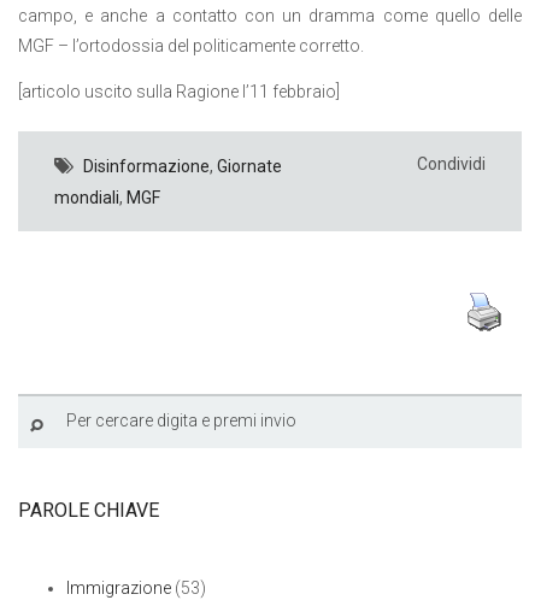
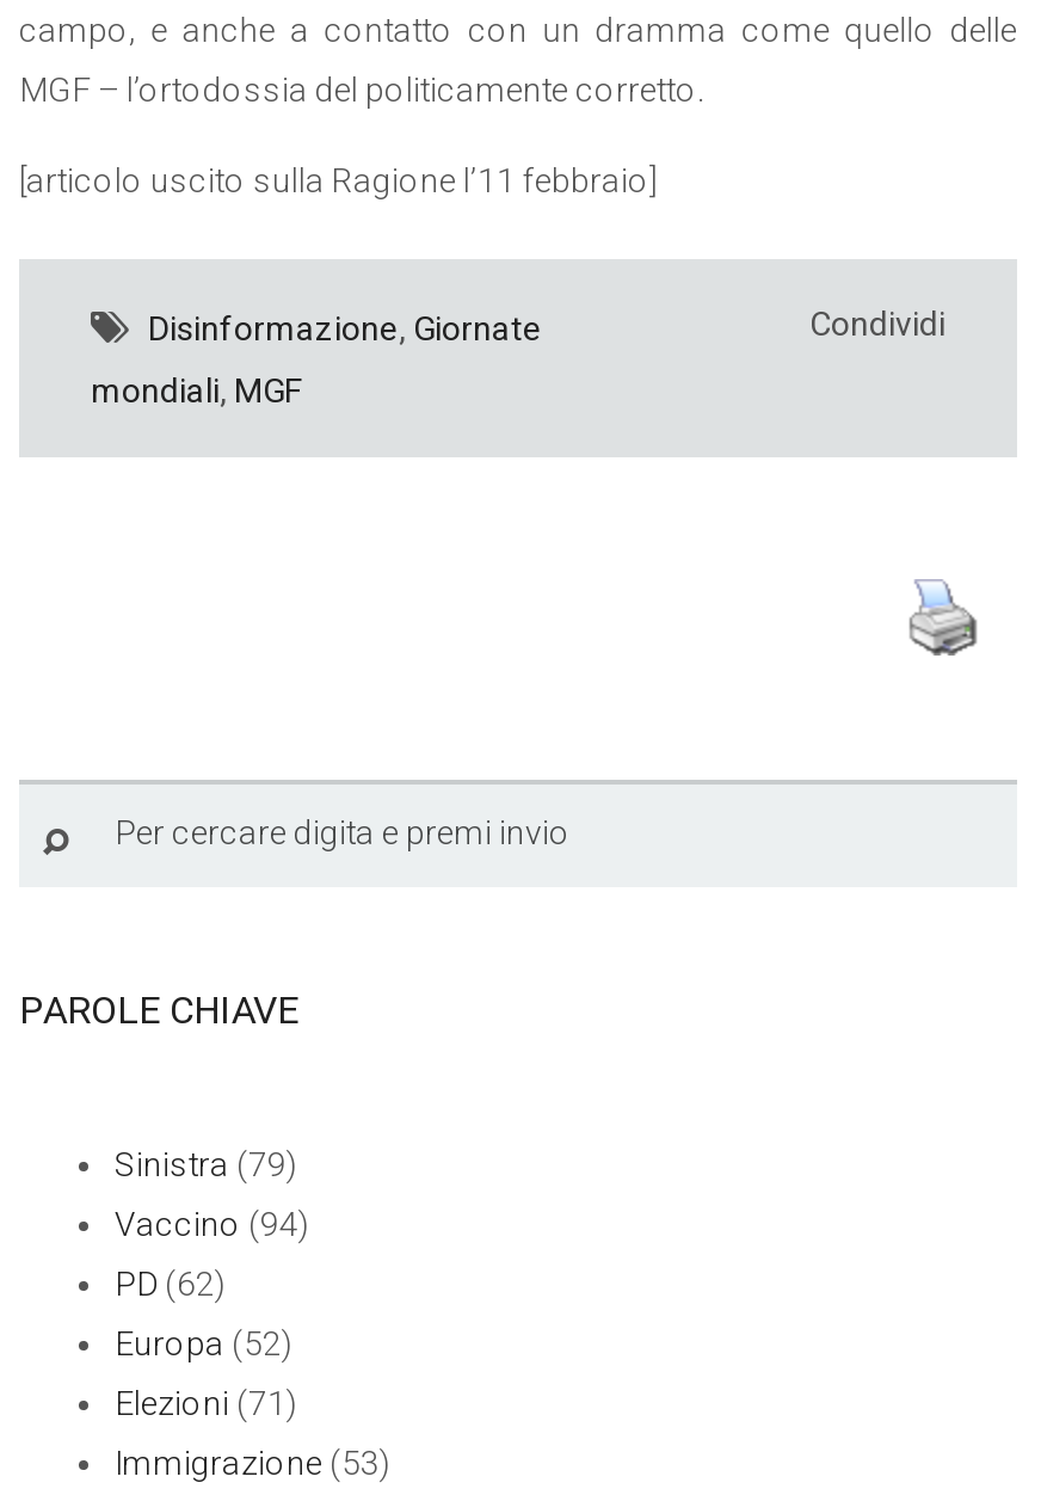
+ Sinistra (79)
+ Vaccino (94)
+ PD (62)
+ Europa (52)
+ Elezioni (71)
